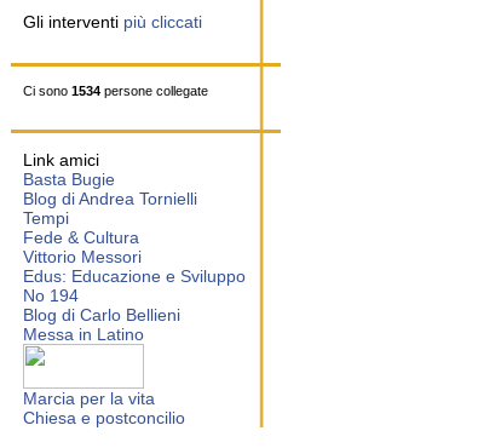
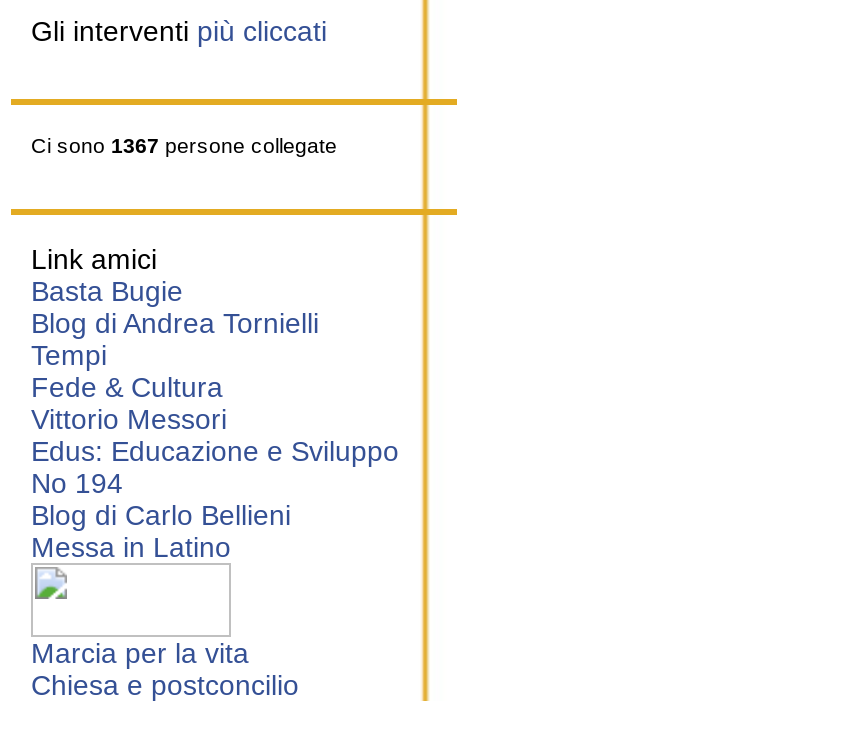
- Ci sono 1534 persone collegate
+ Ci sono 1367 persone collegate
